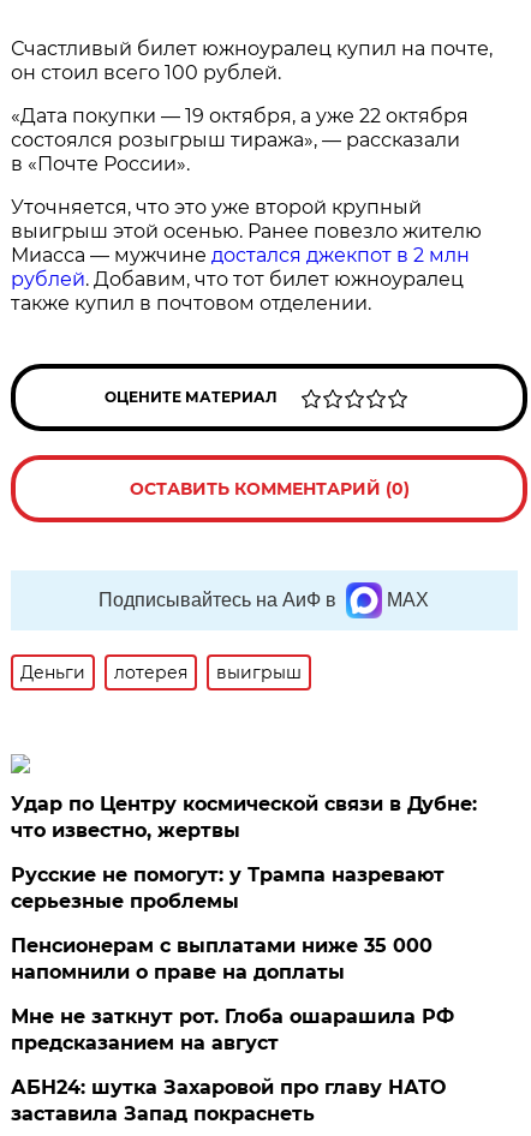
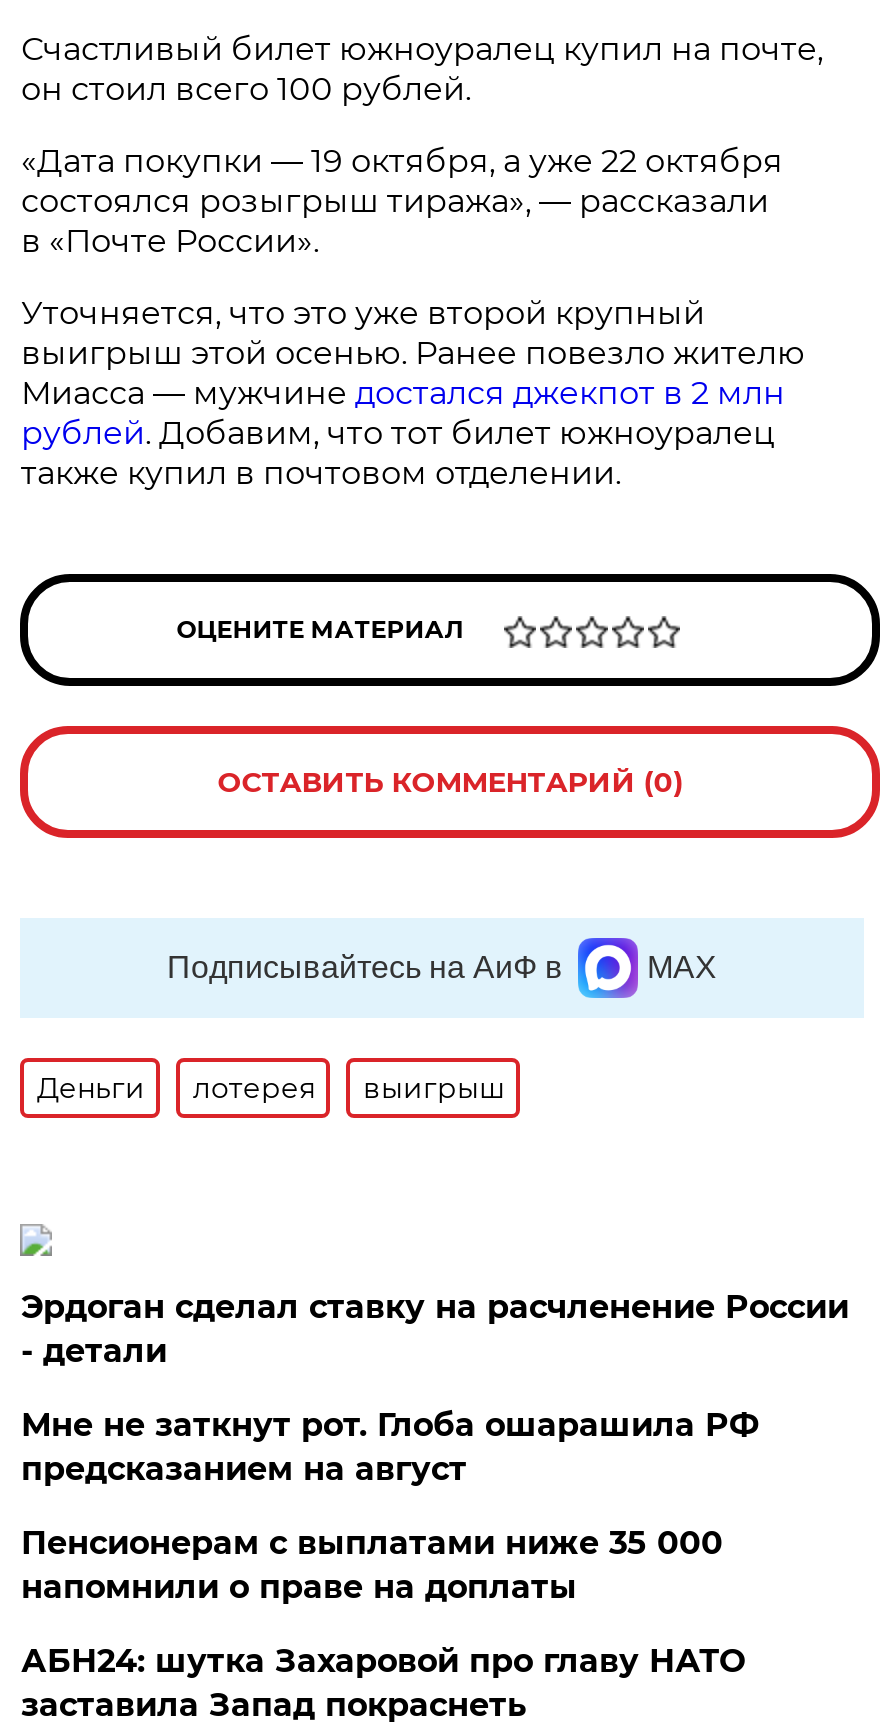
- Удар по Центру космической связи в Дубне:
- что известно, жертвы
+ Эрдоган сделал ставку на расчленение России
+ - детали

- Русские не помогут: у Трампа назревают
- серьезные проблемы

moved up: Мне не заткнут рот. Глоба ошарашила РФ | предсказанием на август
